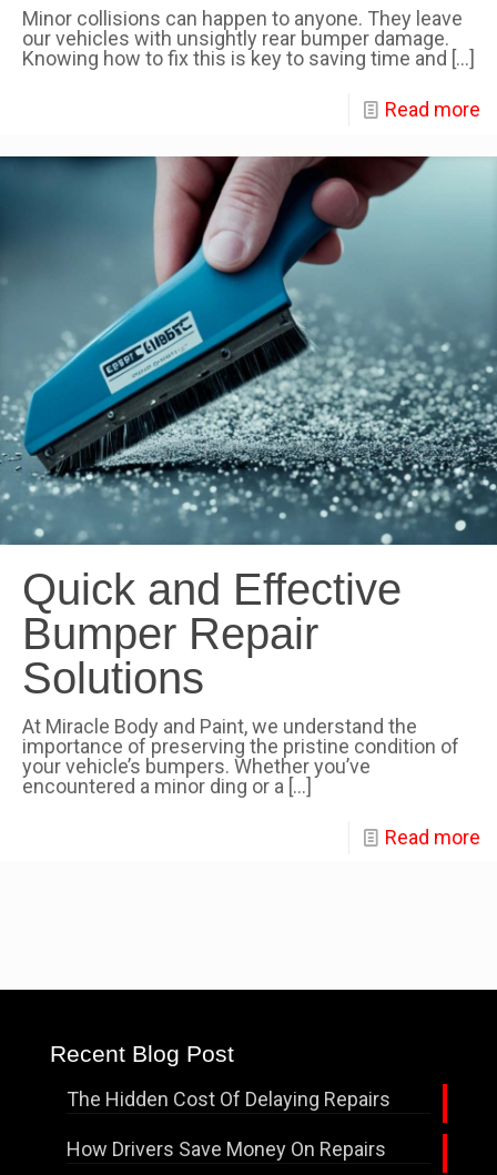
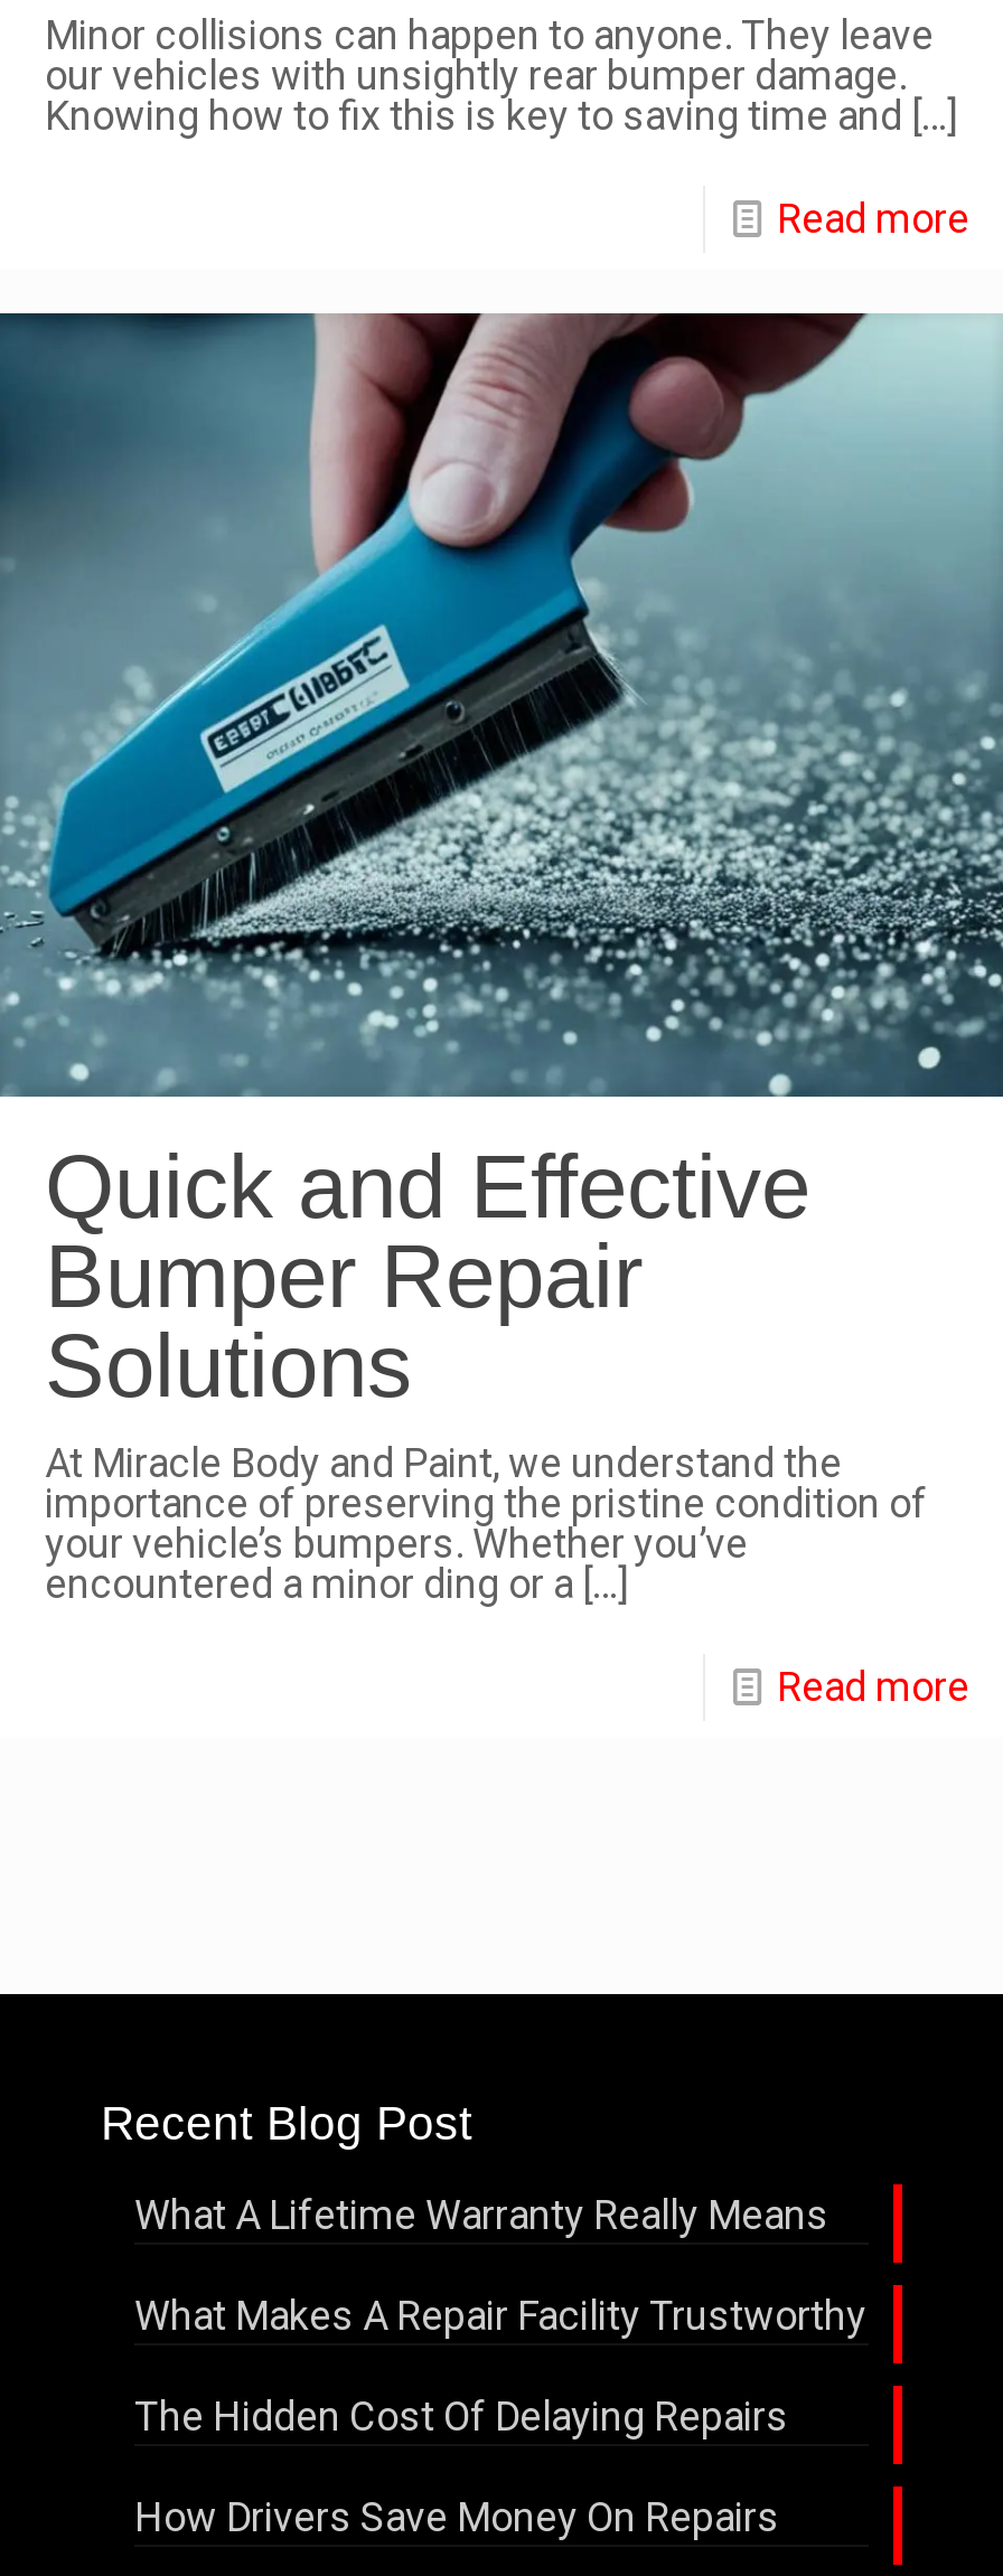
+ What A Lifetime Warranty Really Means
+ What Makes A Repair Facility Trustworthy
